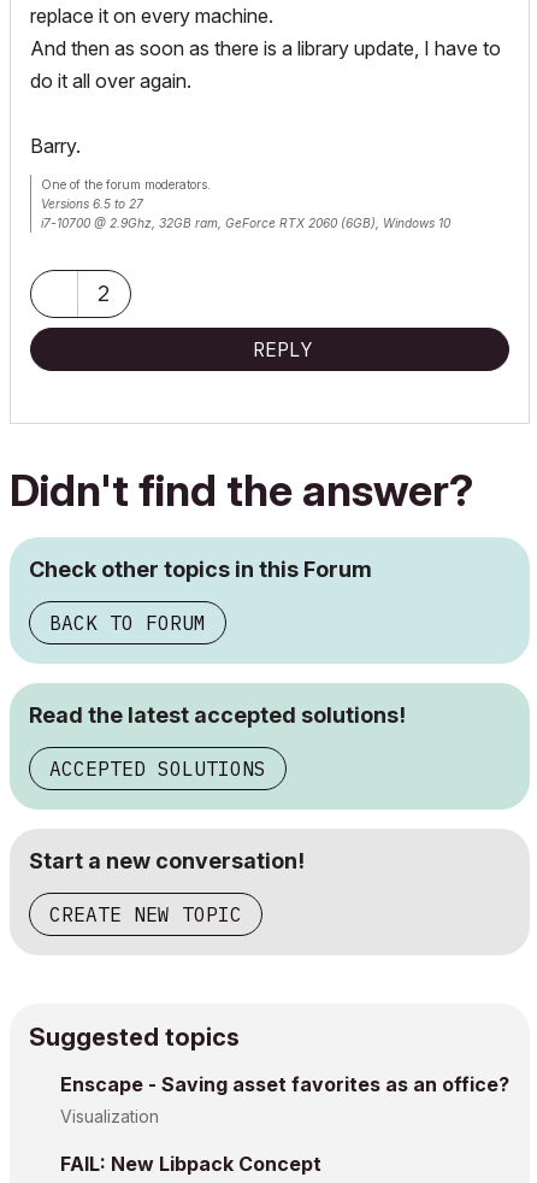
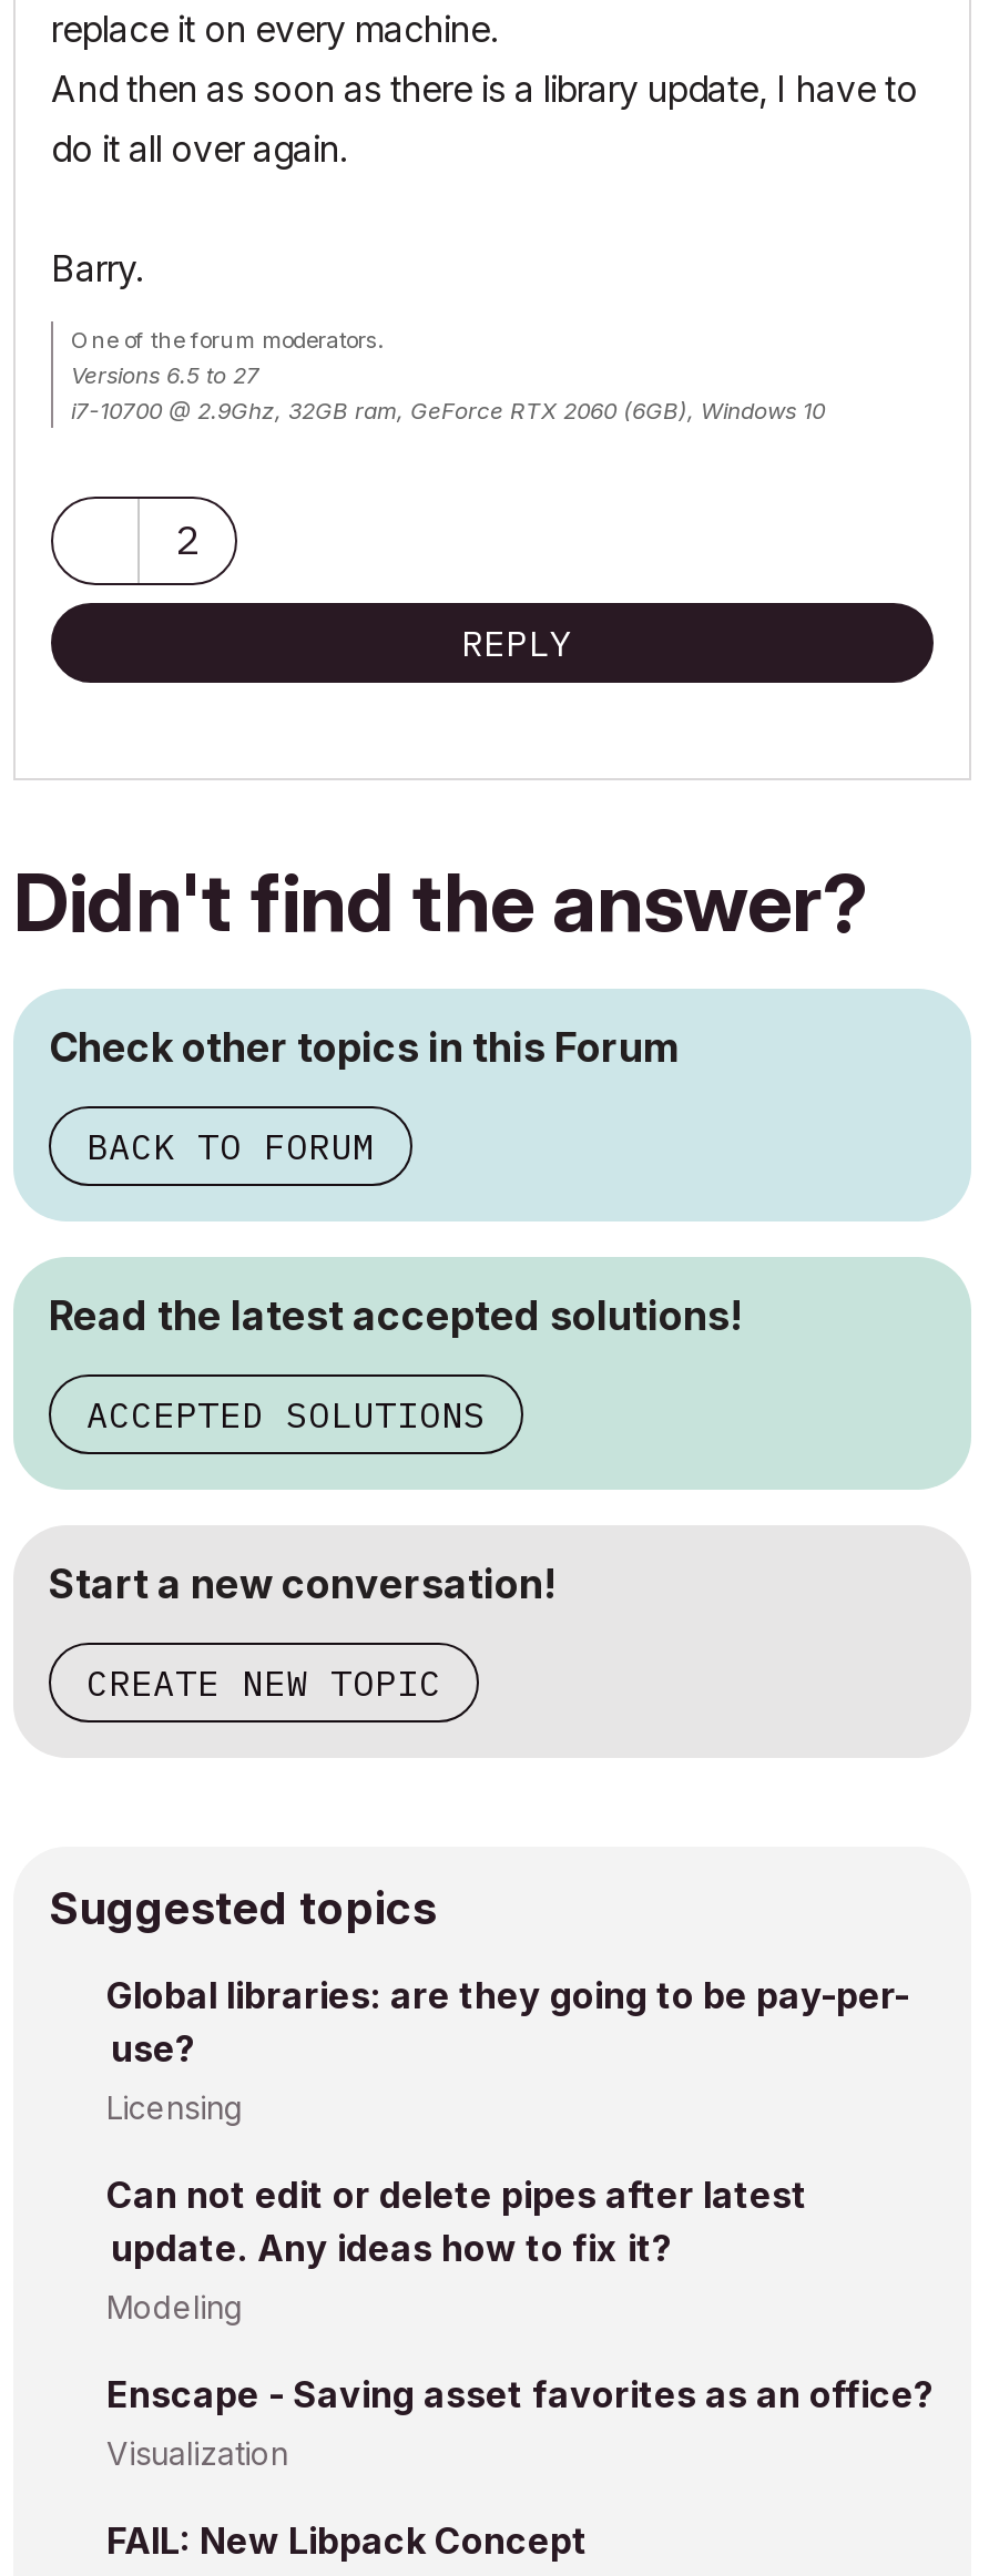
+ Global libraries: are they going to be pay-per-
+ use?
+ Licensing
+ Can not edit or delete pipes after latest
+ update. Any ideas how to fix it?
+ Modeling
